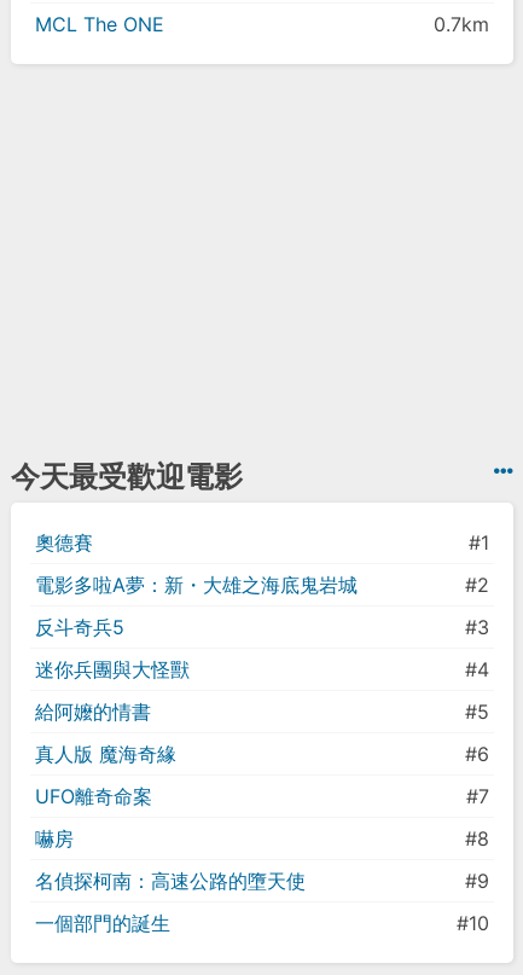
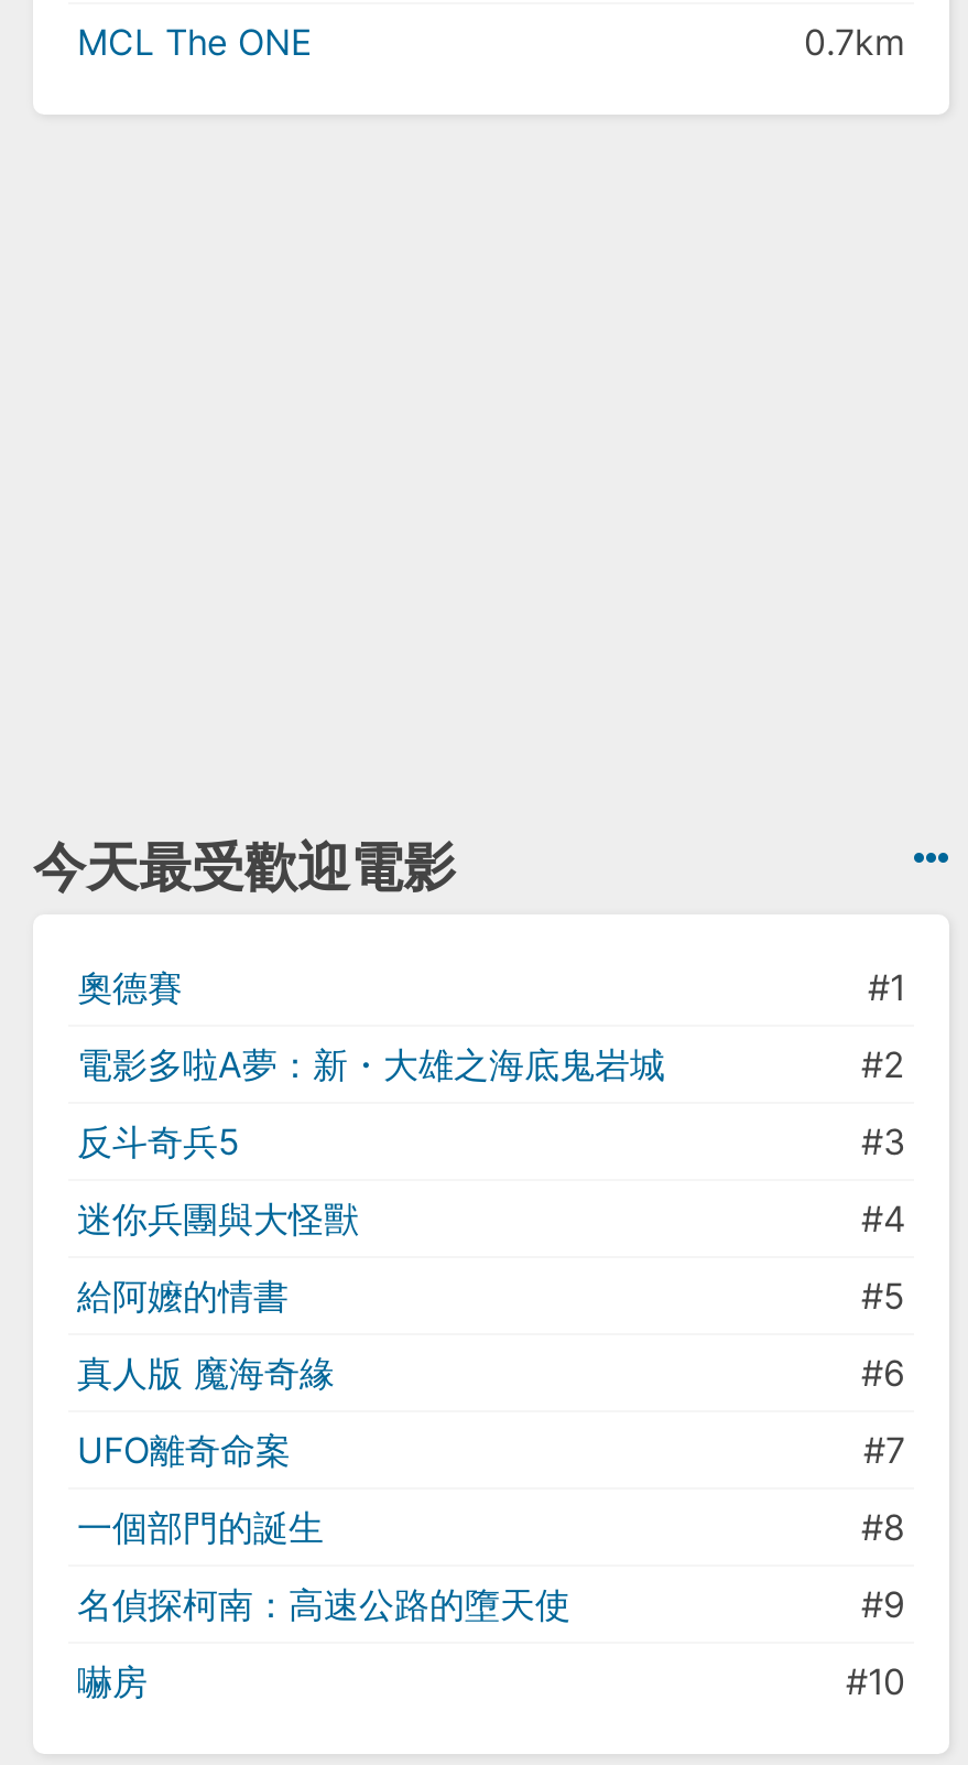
moved down: 嚇房

moved up: 一個部門的誕生
